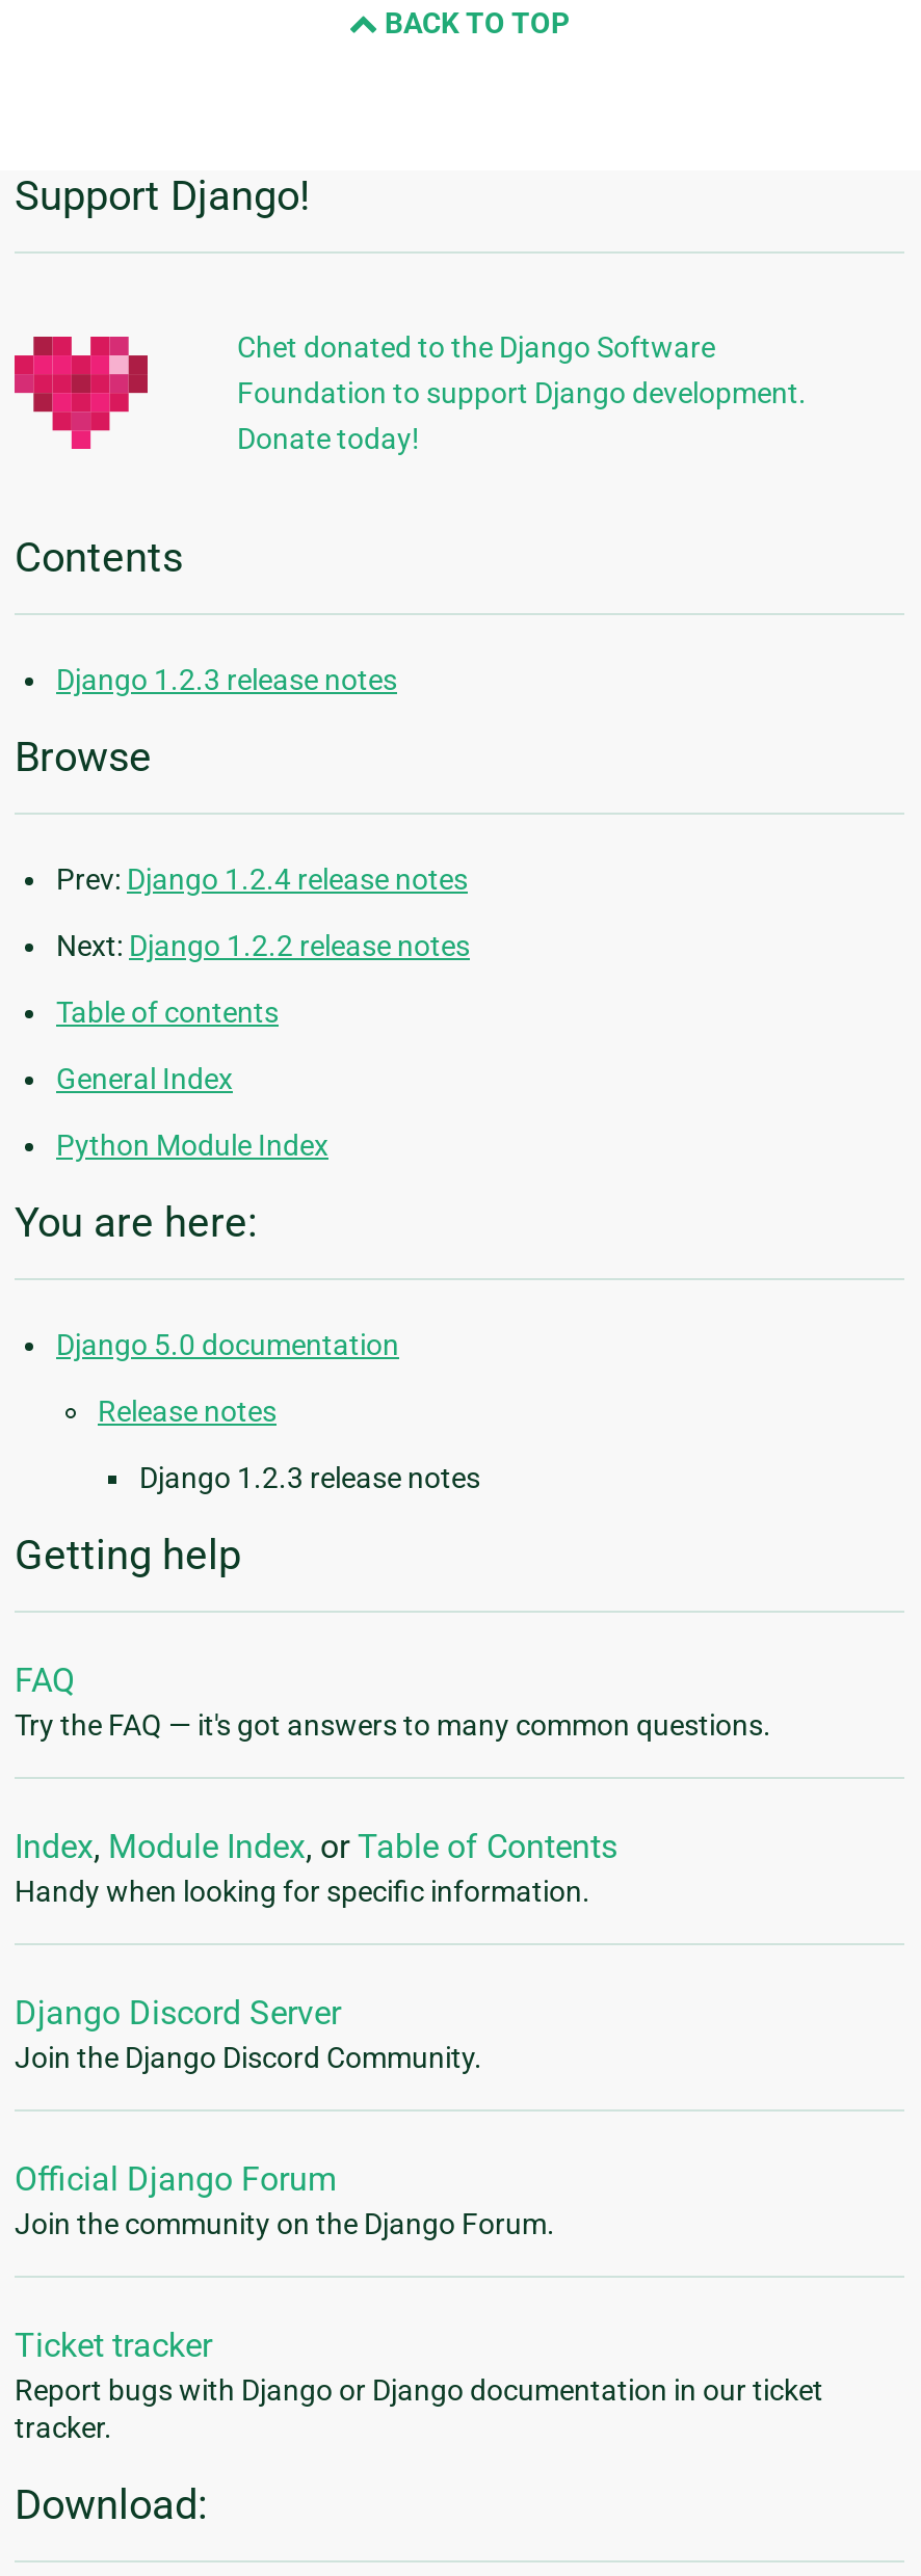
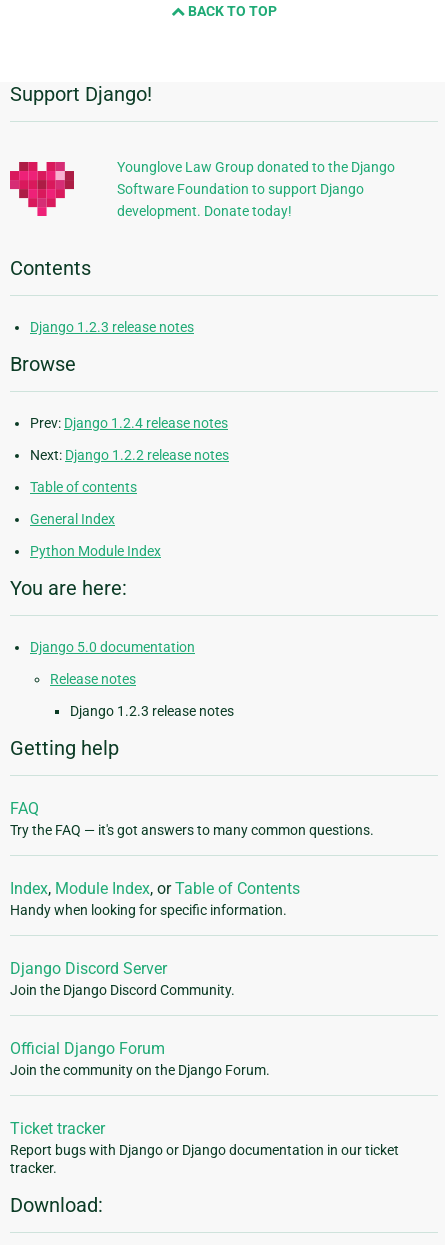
- Chet donated to the Django Software
- Foundation to support Django development.
- Donate today!
+ Younglove Law Group donated to the Django
+ Software Foundation to support Django
+ development. Donate today!
